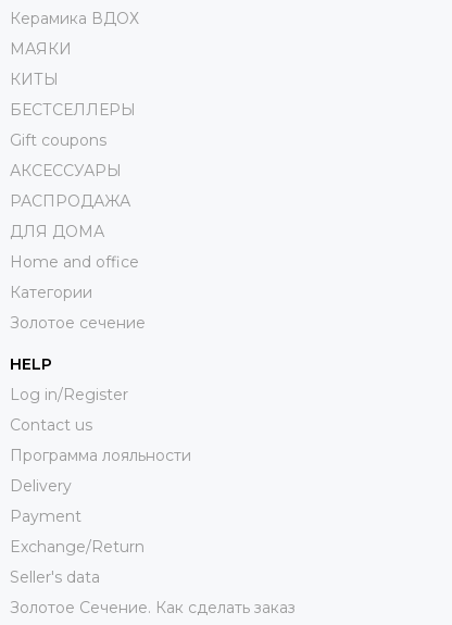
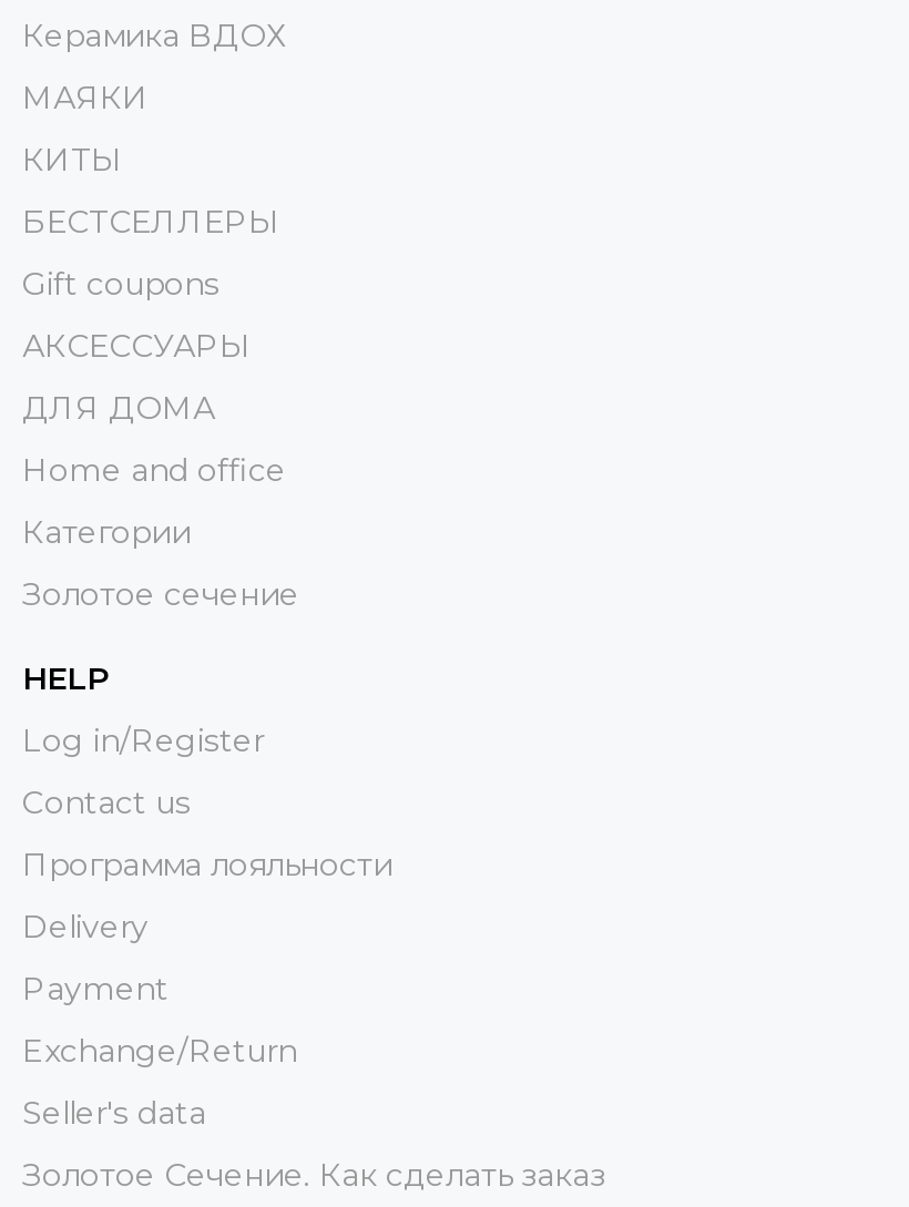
- РАСПРОДАЖА
